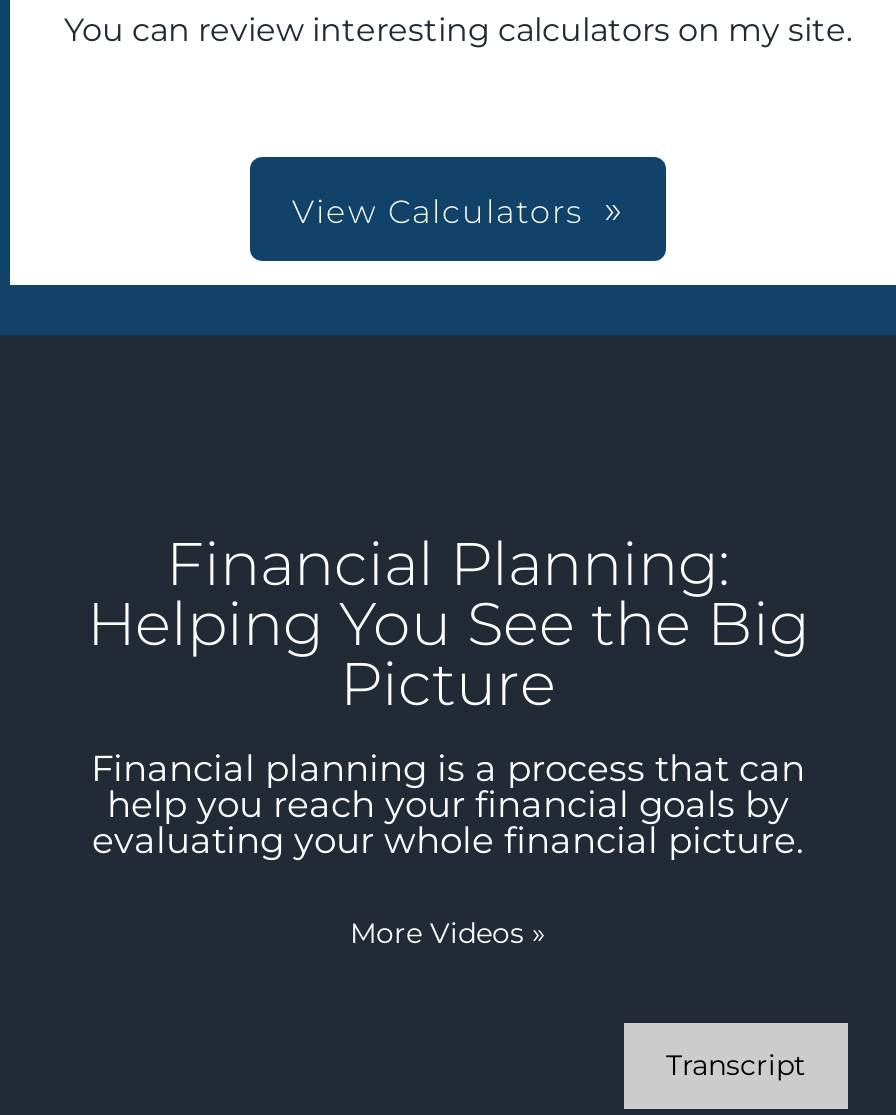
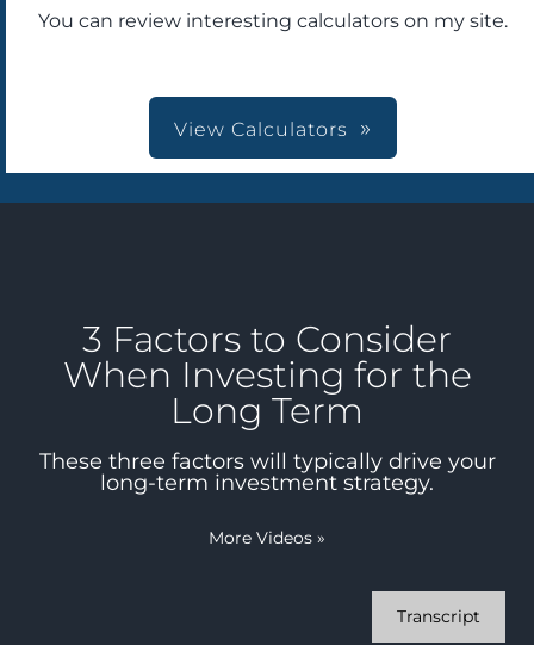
- Financial Planning:
- Helping You See the Big
- Picture
- Financial planning is a process that can
- help you reach your financial goals by
- evaluating your whole financial picture.
+ 3 Factors to Consider
+ When Investing for the
+ Long Term
+ These three factors will typically drive your
+ long-term investment strategy.
